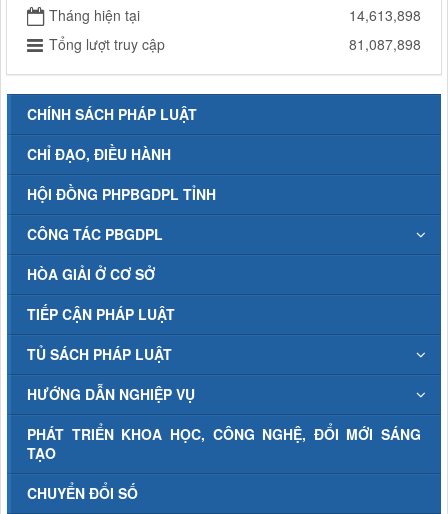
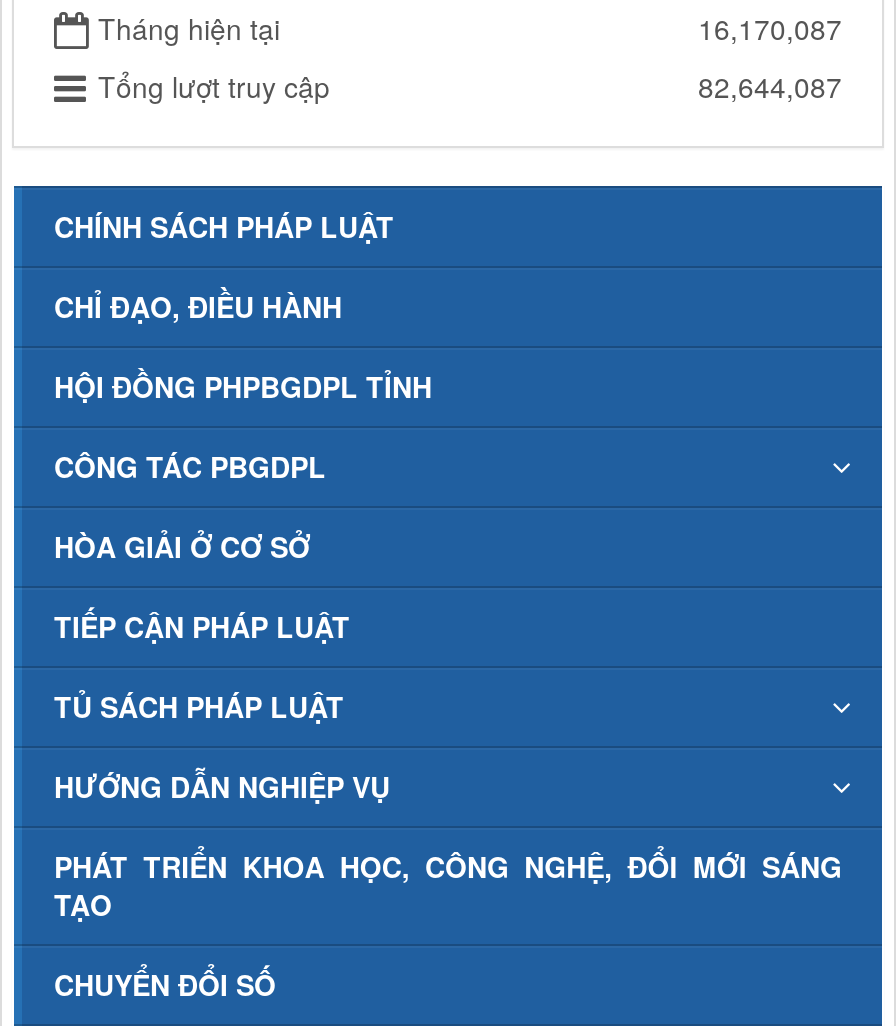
- 14,613,898
+ 16,170,087

- 81,087,898
+ 82,644,087
